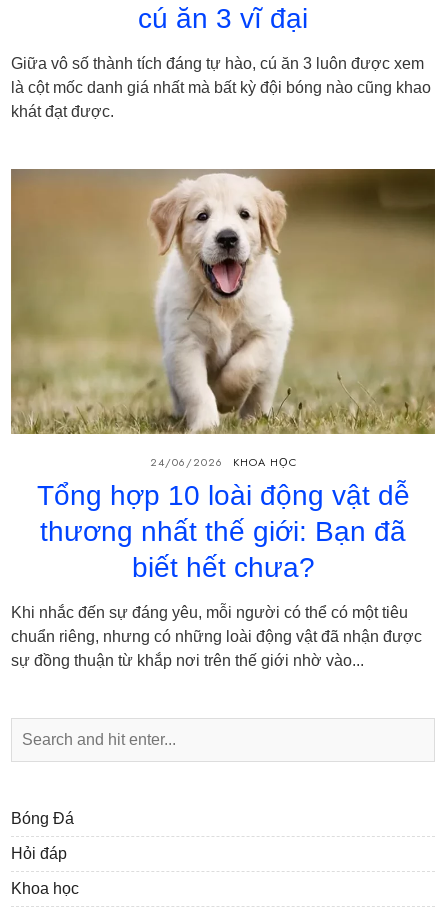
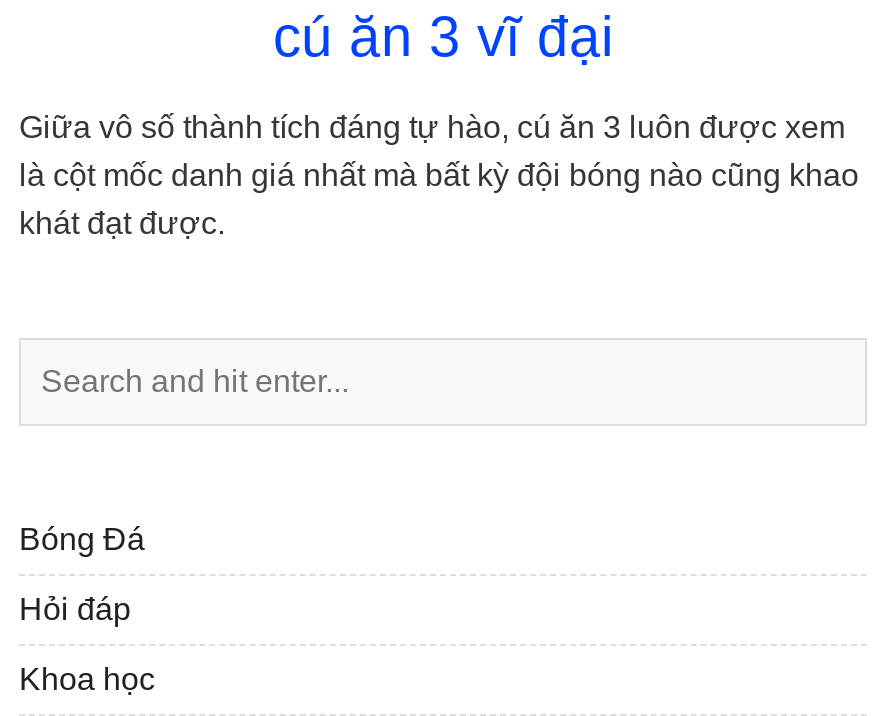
- [image]
- 24/06/2026
- KHOA HỌC
- Tổng hợp 10 loài động vật dễ
- thương nhất thế giới: Bạn đã
- biết hết chưa?
- Khi nhắc đến sự đáng yêu, mỗi người có thể có một tiêu
- chuẩn riêng, nhưng có những loài động vật đã nhận được
- sự đồng thuận từ khắp nơi trên thế giới nhờ vào...
